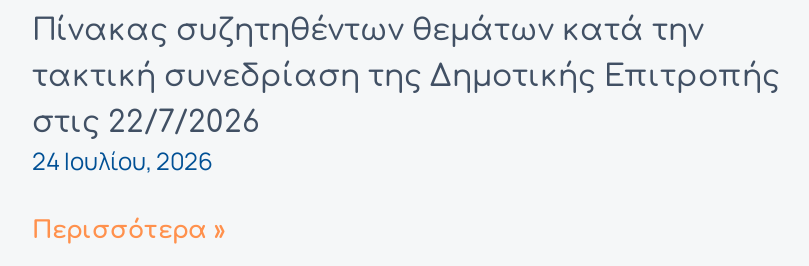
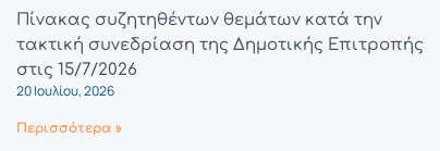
- στις 22/7/2026
+ στις 15/7/2026

- 24 Ιουλίου, 2026
+ 20 Ιουλίου, 2026
